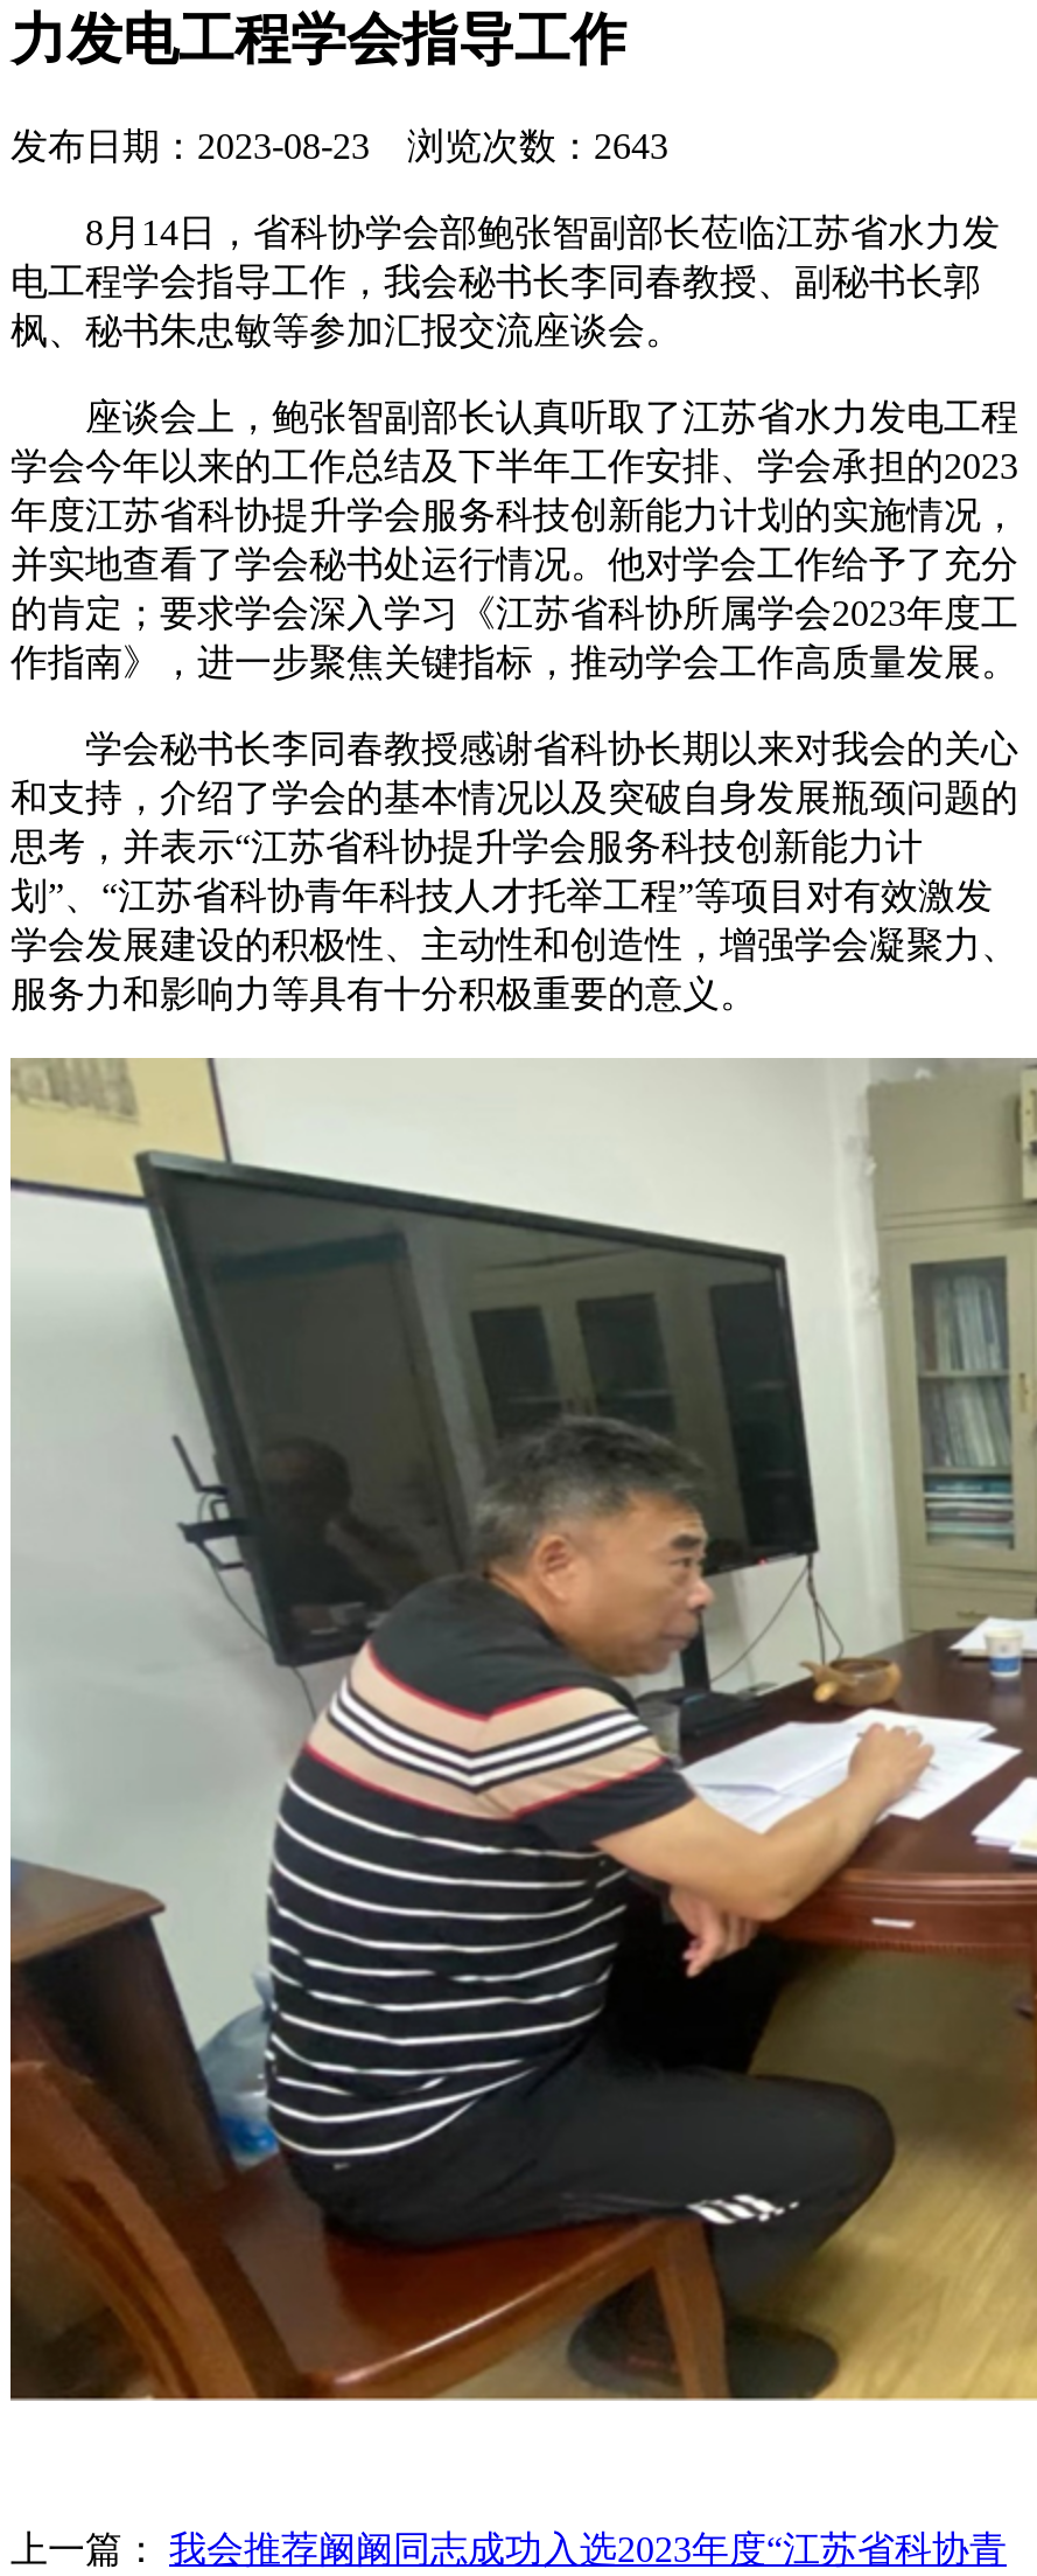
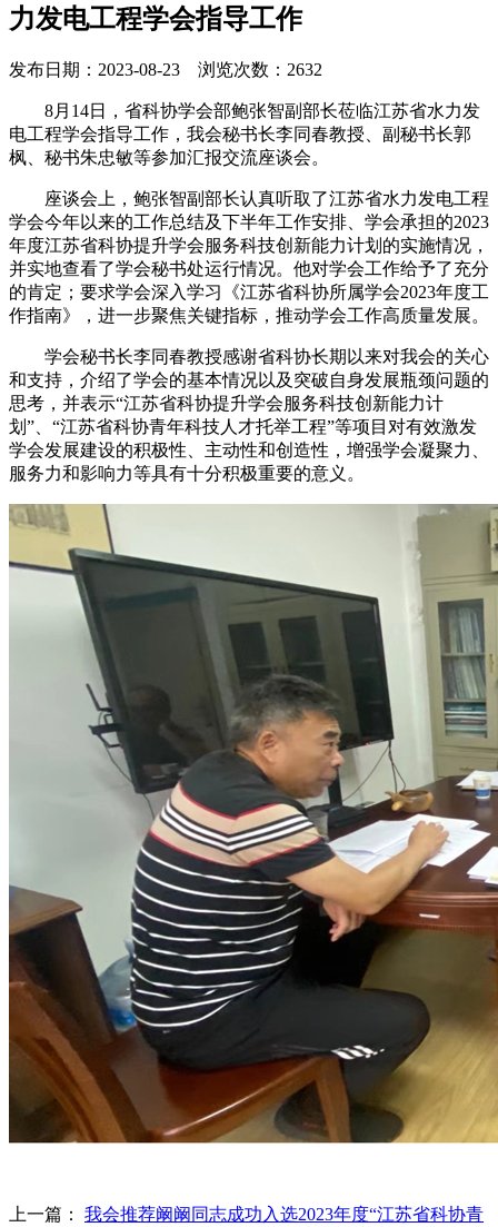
- 发布日期：2023-08-23 浏览次数：2643
+ 发布日期：2023-08-23 浏览次数：2632
